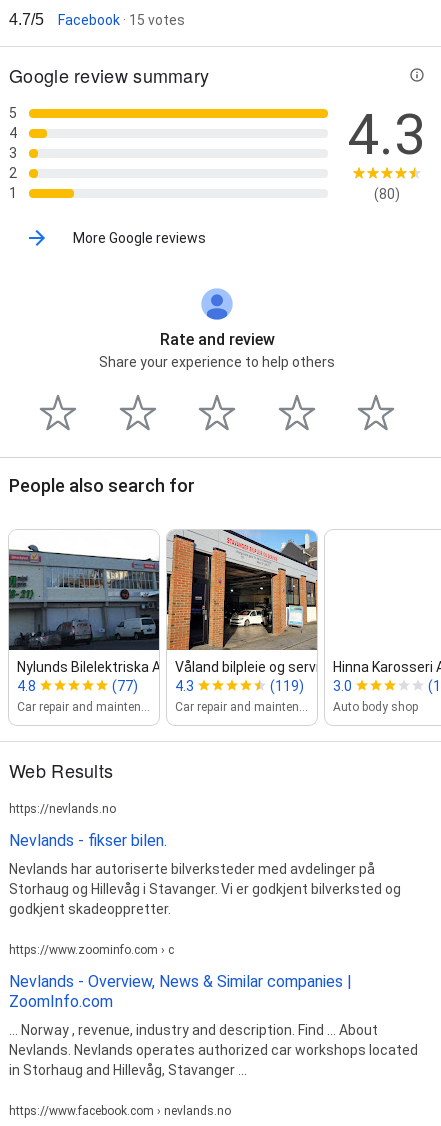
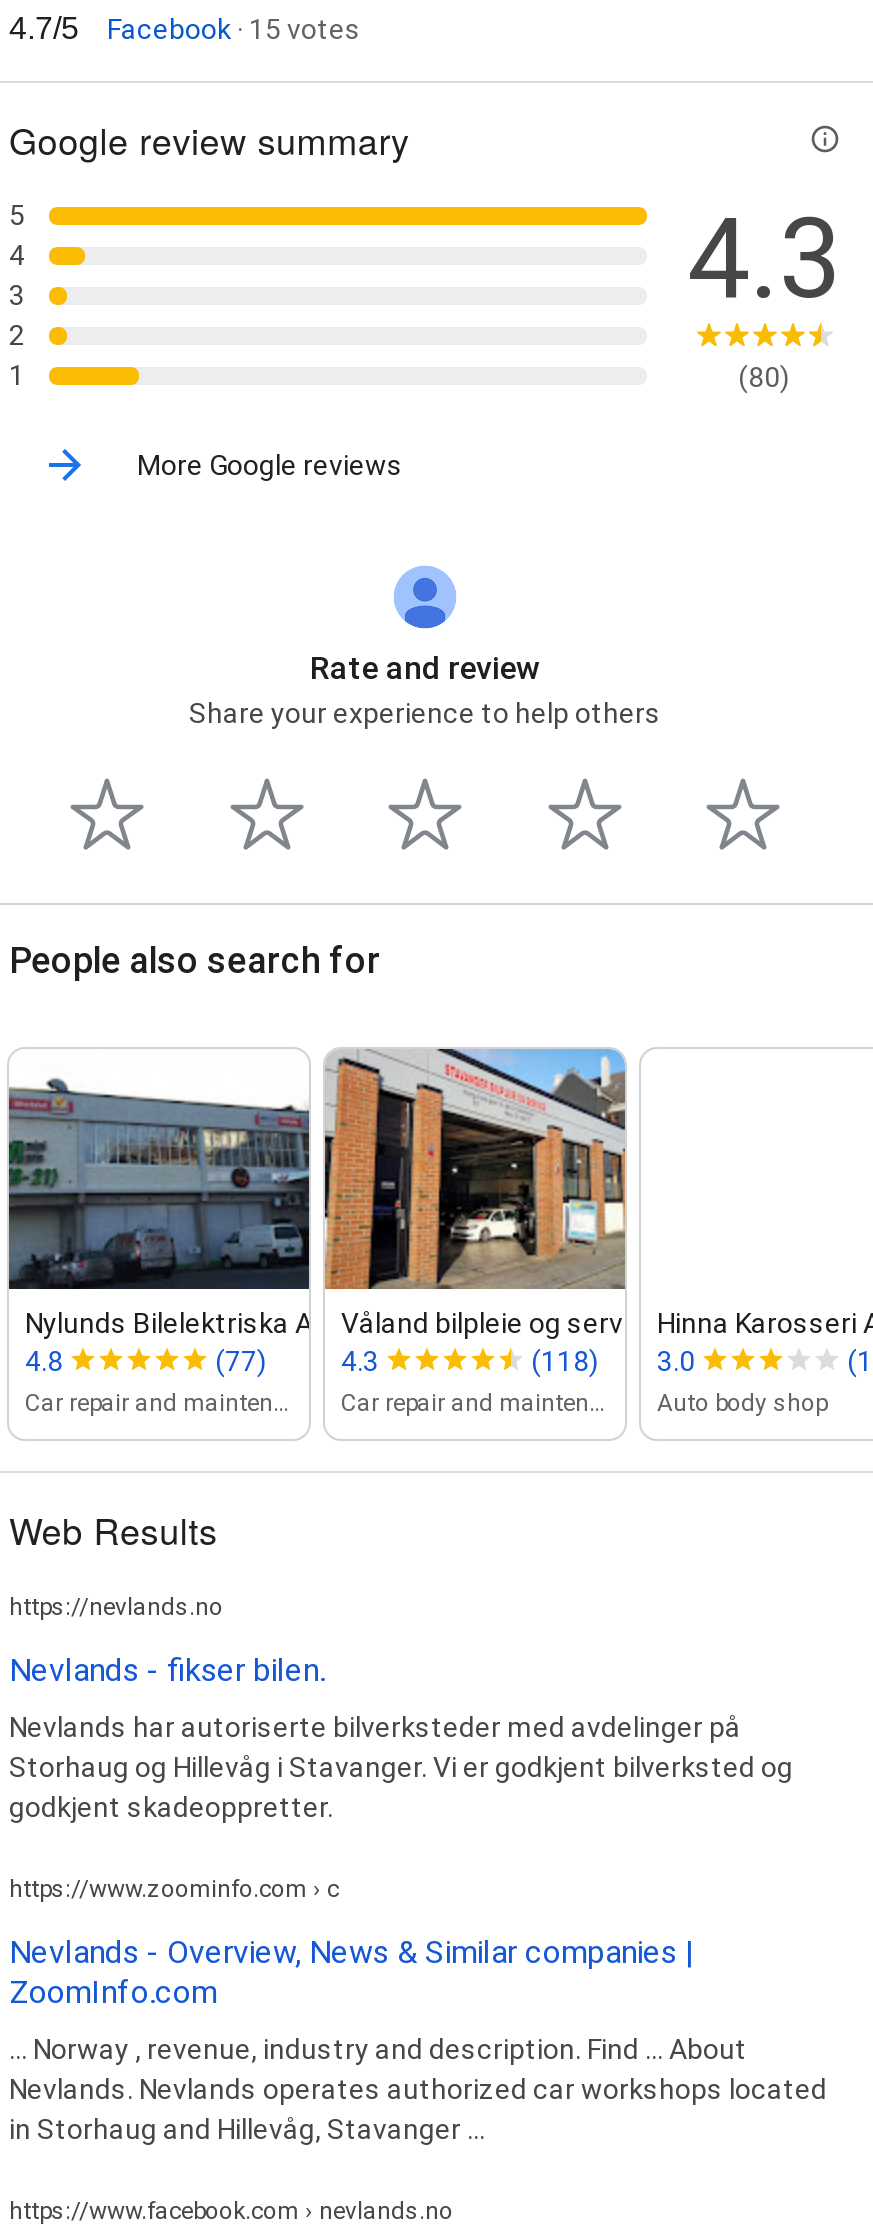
- (119) 3.0
+ (118) 3.0
